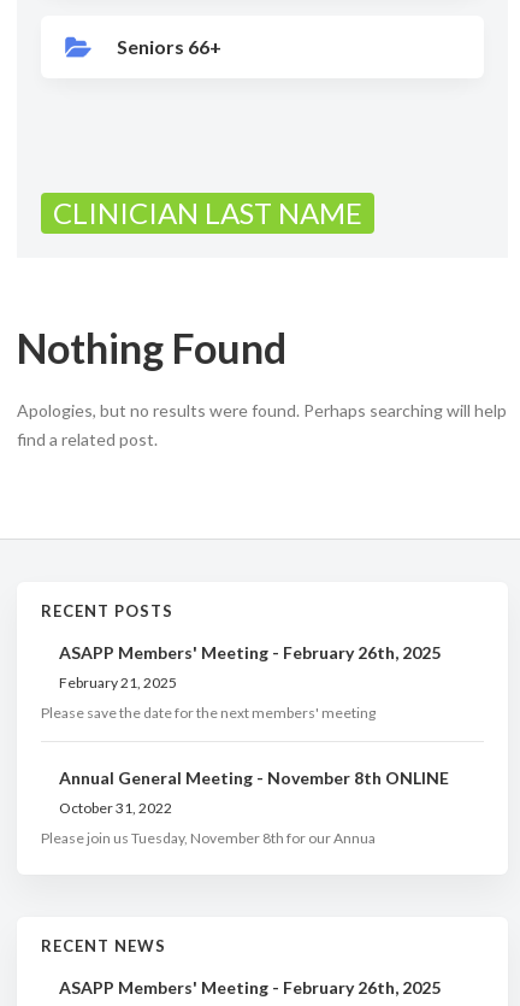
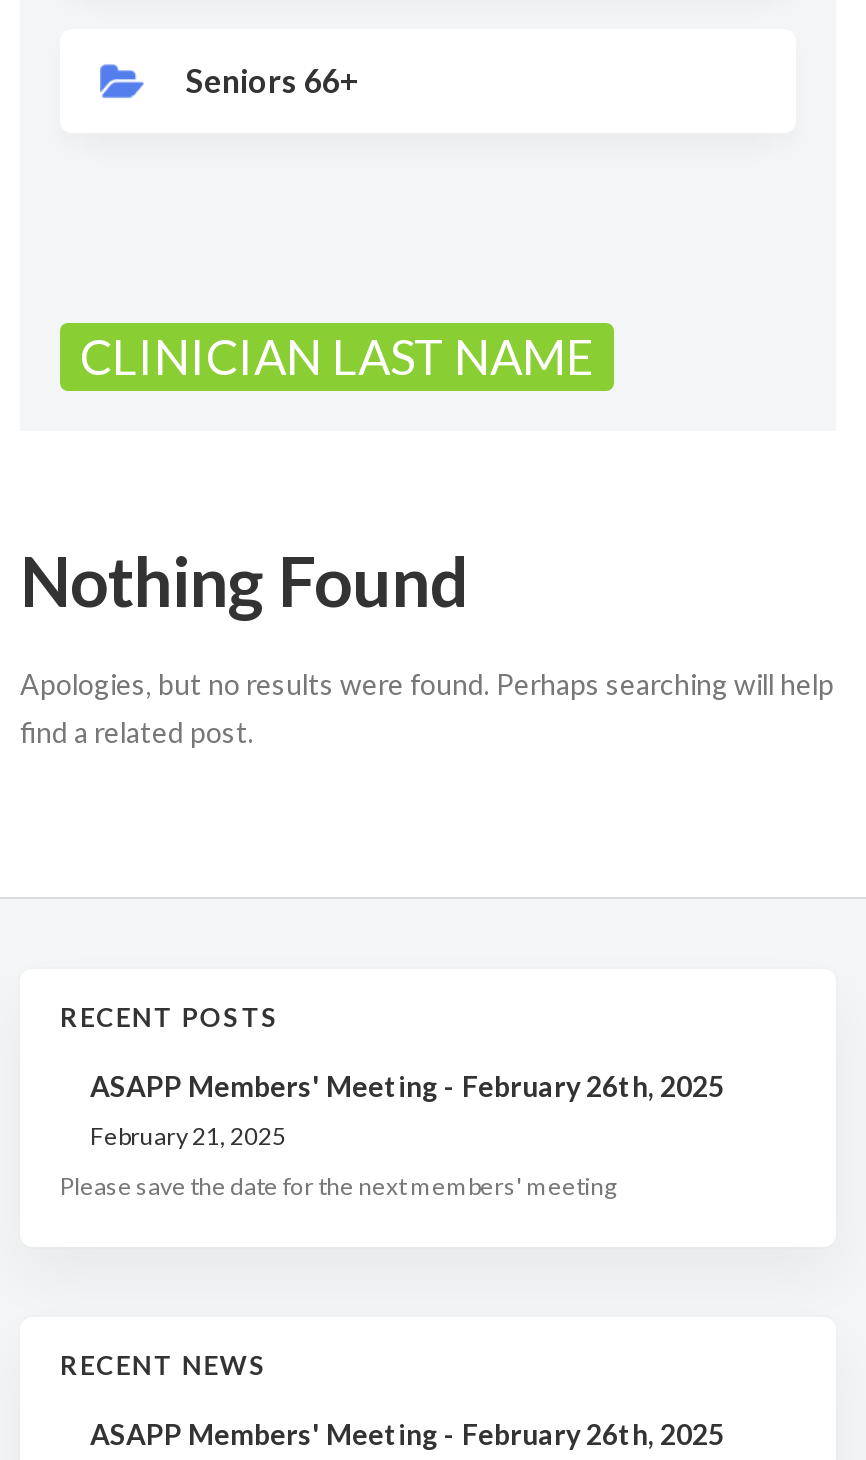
- Annual General Meeting - November 8th ONLINE
- October 31, 2022
- Please join us Tuesday, November 8th for our Annua
